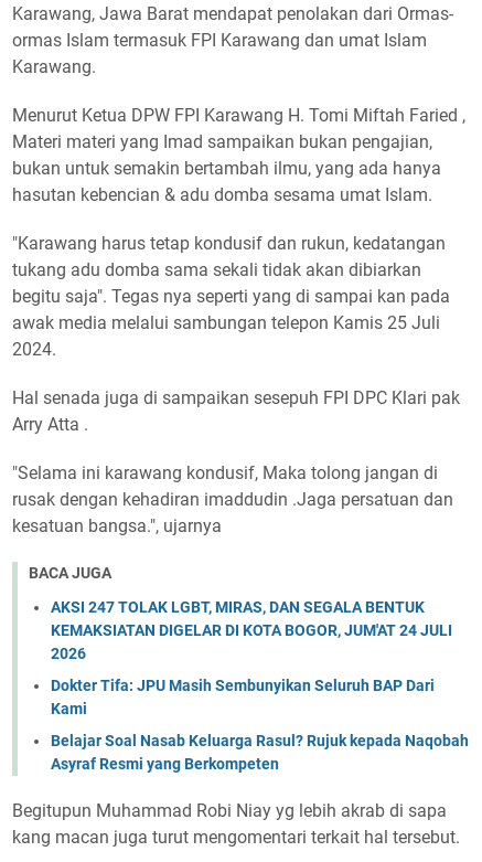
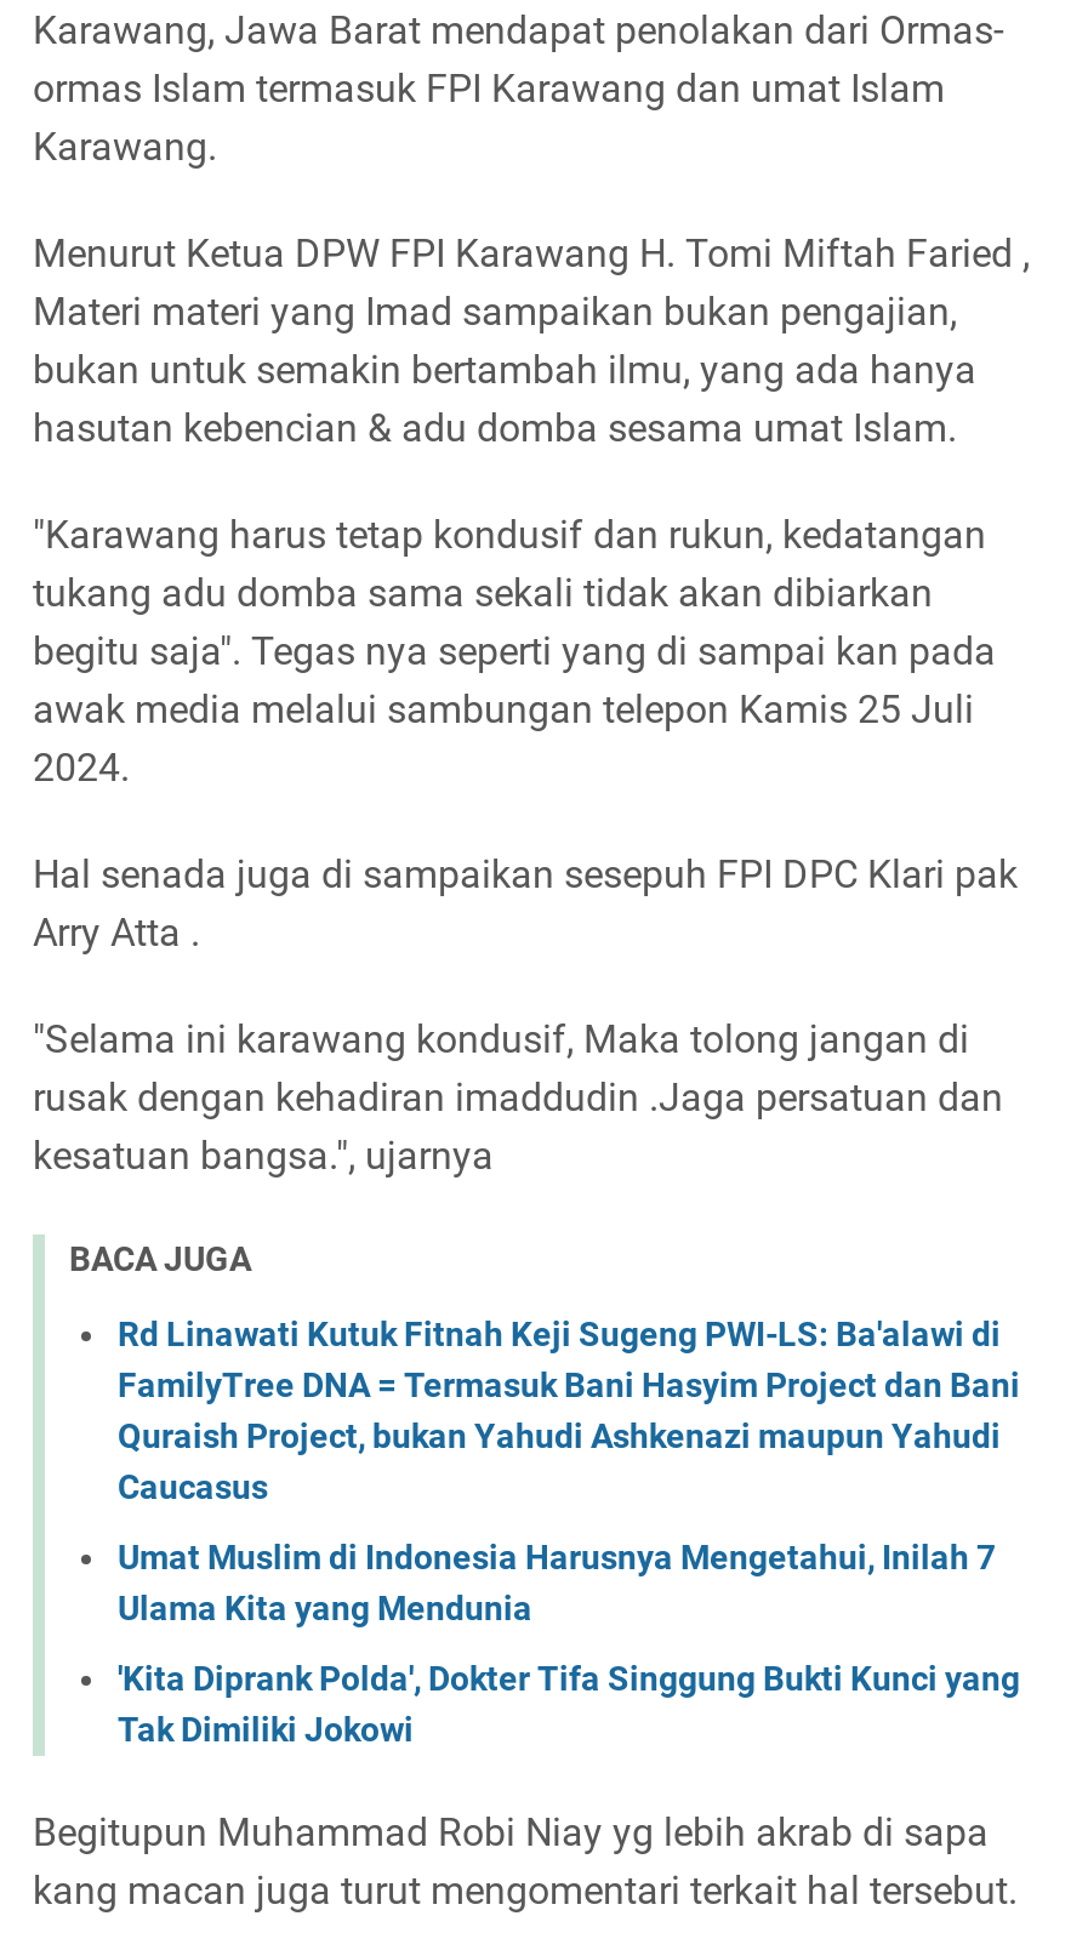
- AKSI 247 TOLAK LGBT, MIRAS, DAN SEGALA BENTUK
- KEMAKSIATAN DIGELAR DI KOTA BOGOR, JUM'AT 24 JULI
- 2026
+ Rd Linawati Kutuk Fitnah Keji Sugeng PWI-LS: Ba'alawi di
+ FamilyTree DNA = Termasuk Bani Hasyim Project dan Bani
+ Quraish Project, bukan Yahudi Ashkenazi maupun Yahudi
+ Caucasus

- Dokter Tifa: JPU Masih Sembunyikan Seluruh BAP Dari
- Kami
+ Umat Muslim di Indonesia Harusnya Mengetahui, Inilah 7
+ Ulama Kita yang Mendunia

- Belajar Soal Nasab Keluarga Rasul? Rujuk kepada Naqobah
- Asyraf Resmi yang Berkompeten
+ 'Kita Diprank Polda', Dokter Tifa Singgung Bukti Kunci yang
+ Tak Dimiliki Jokowi
